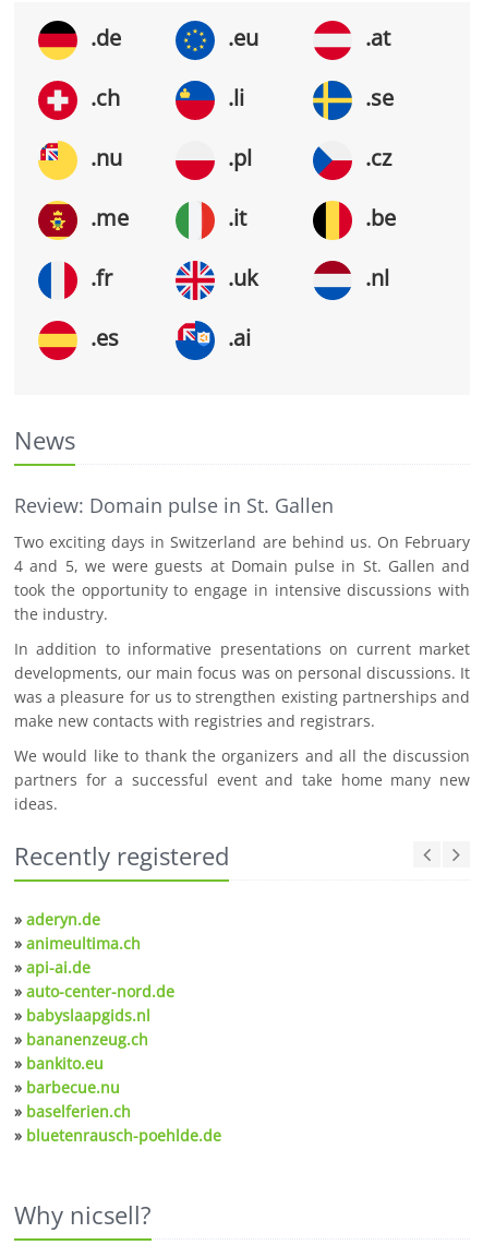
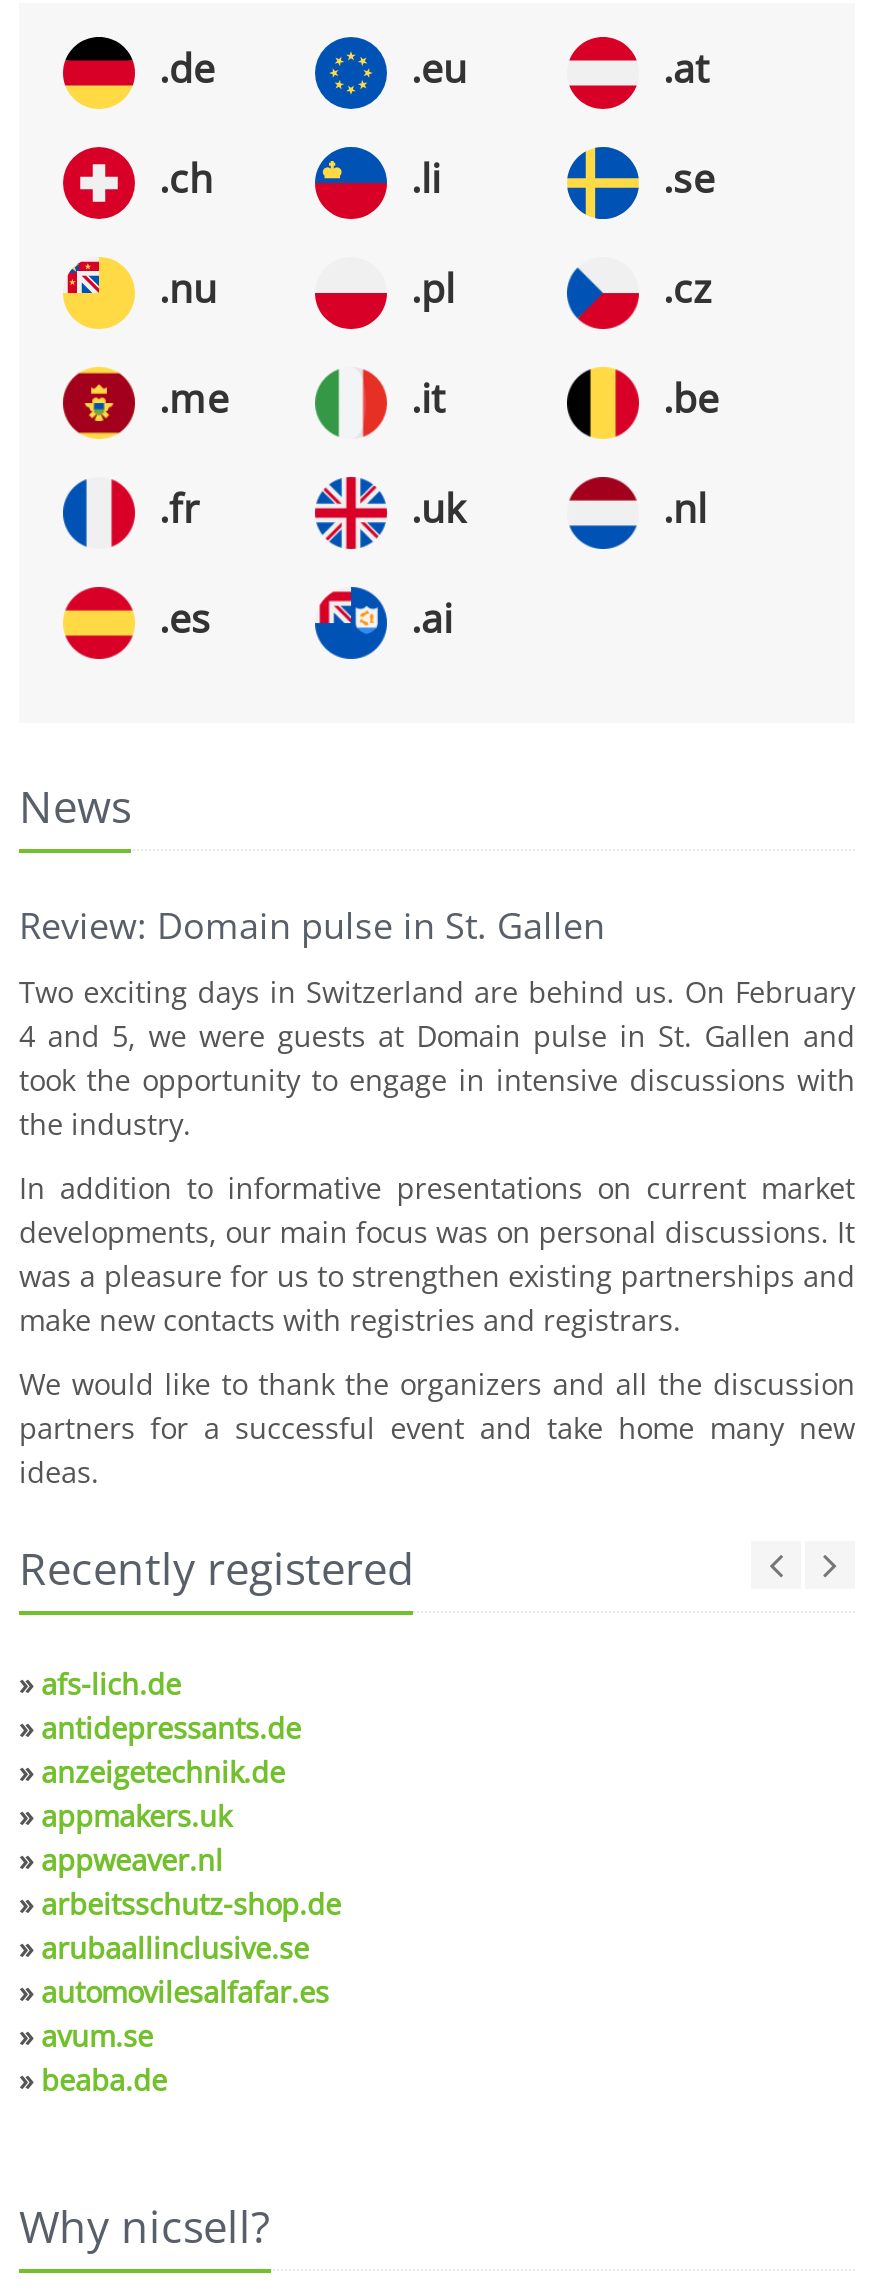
- » aderyn.de
- » animeultima.ch
- » api-ai.de
- » auto-center-nord.de
- » babyslaapgids.nl
- » bananenzeug.ch
- » bankito.eu
- » barbecue.nu
- » baselferien.ch
- » bluetenrausch-poehlde.de
+ » afs-lich.de
+ » antidepressants.de
+ » anzeigetechnik.de
+ » appmakers.uk
+ » appweaver.nl
+ » arbeitsschutz-shop.de
+ » arubaallinclusive.se
+ » automovilesalfafar.es
+ » avum.se
+ » beaba.de
